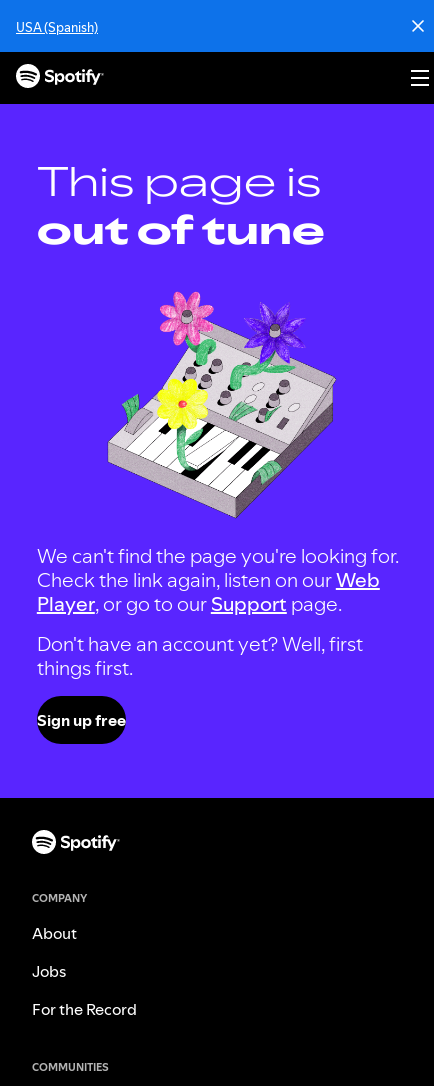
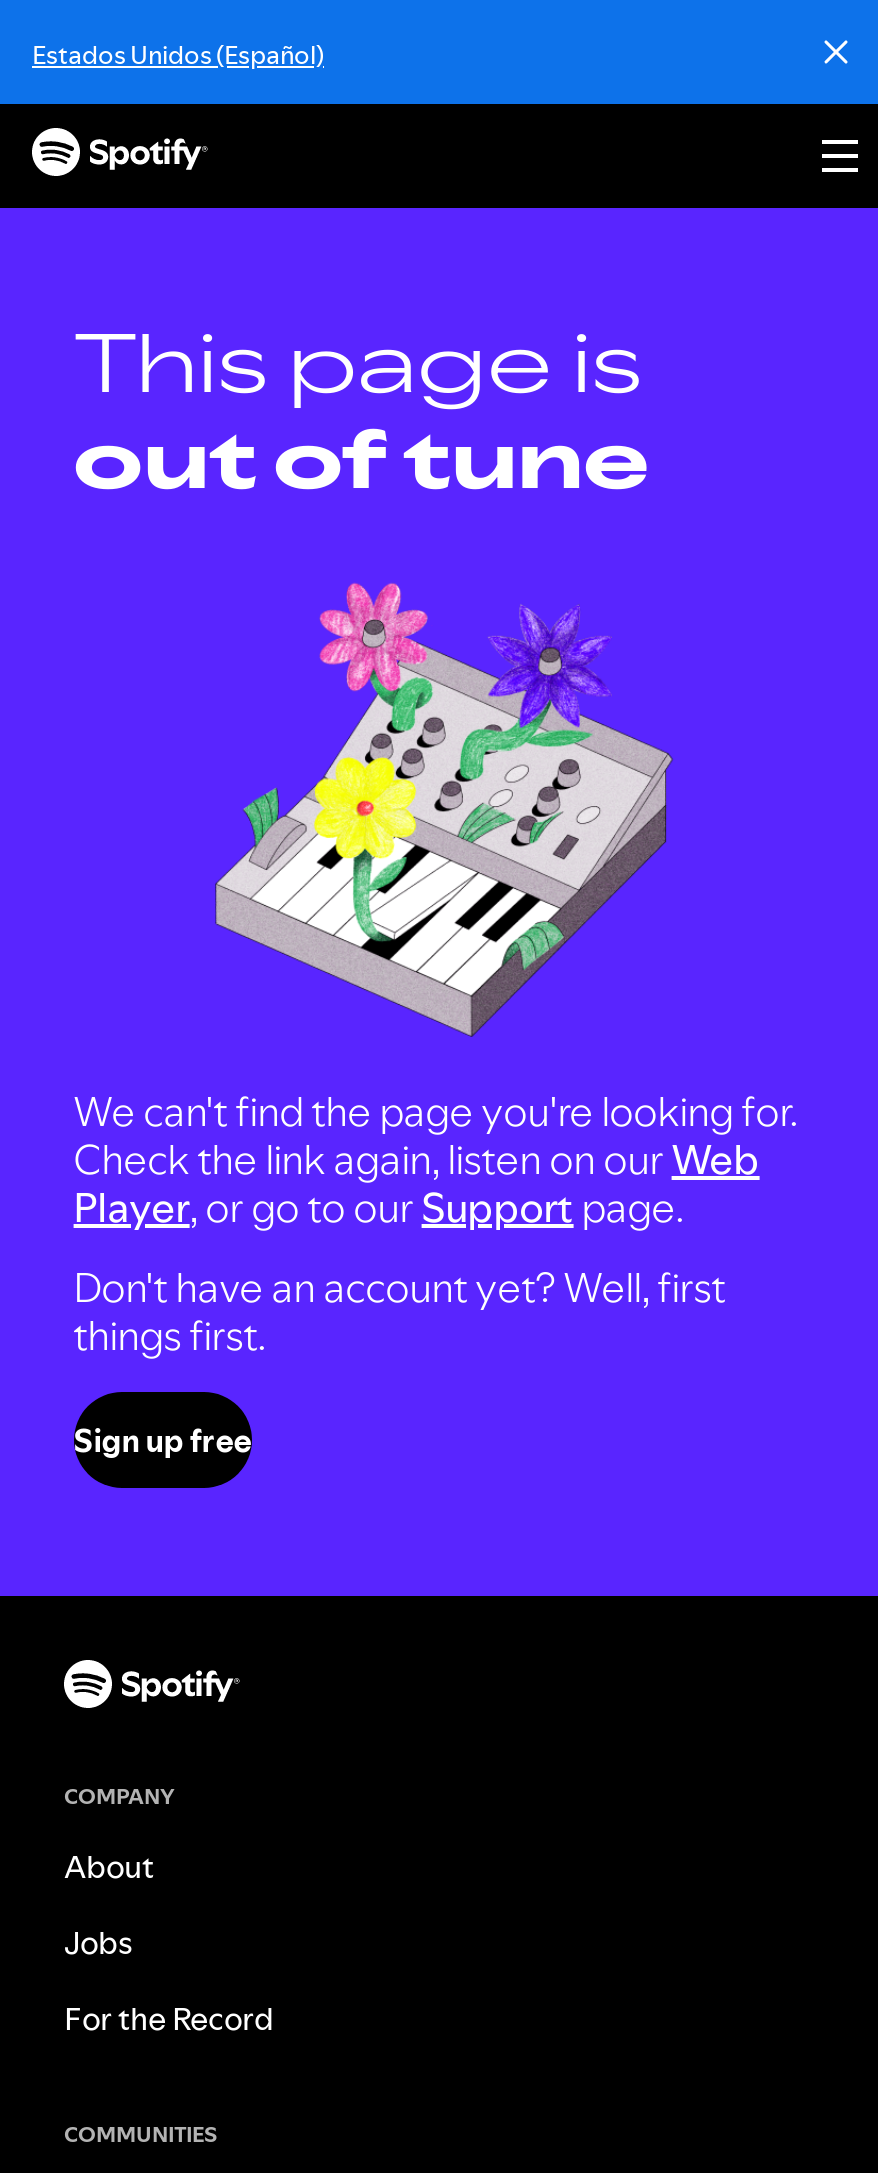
- USA (Spanish)
+ Estados Unidos (Español)
